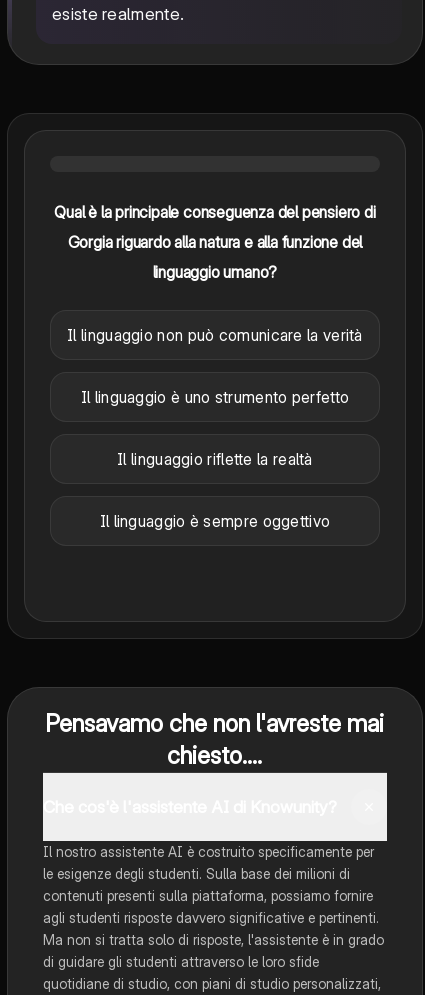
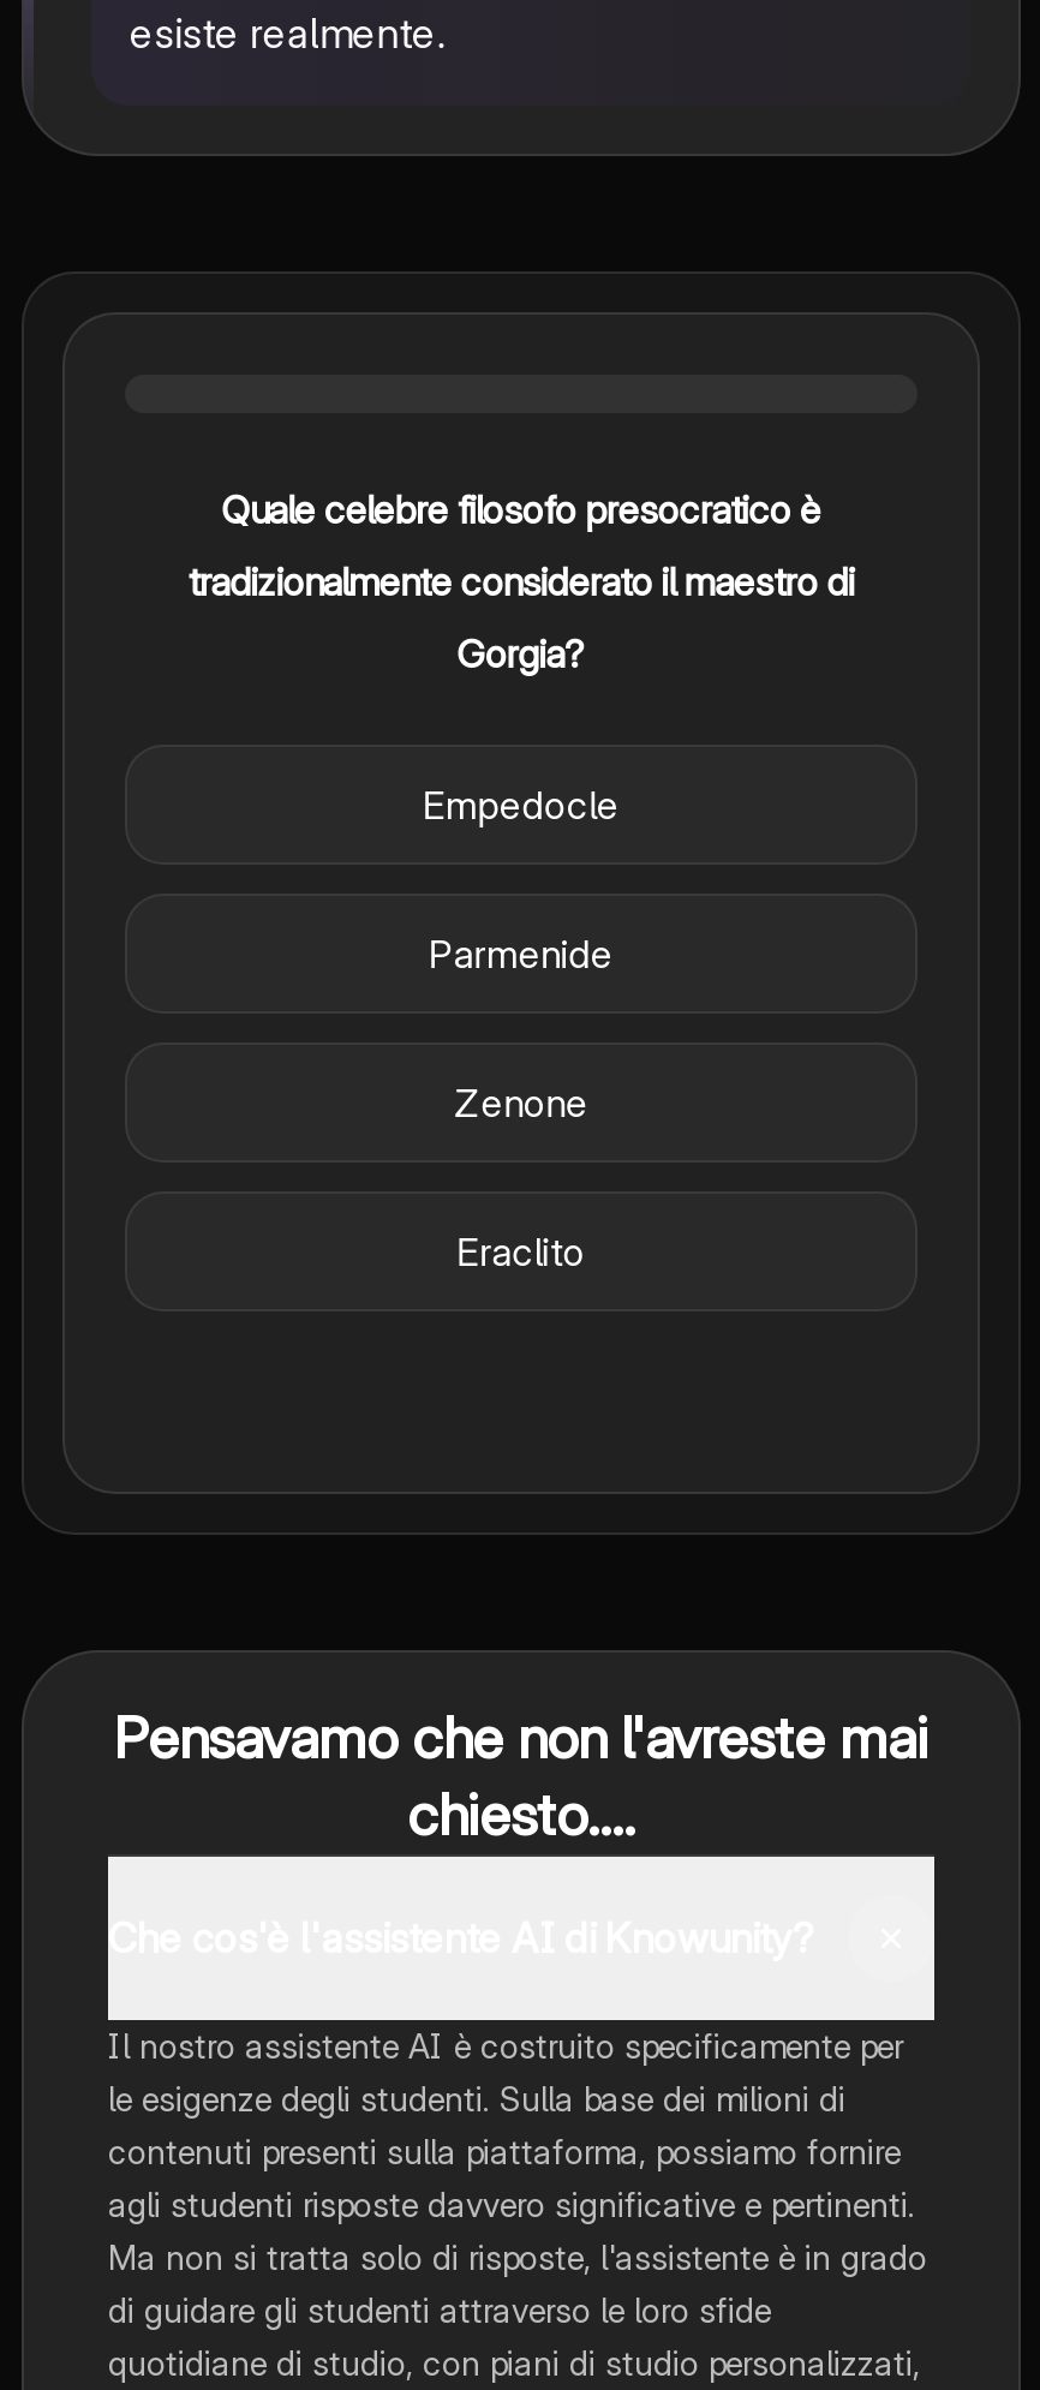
- Qual è la principale conseguenza del pensiero di
+ Quale celebre filosofo presocratico è

- Gorgia riguardo alla natura e alla funzione del
+ tradizionalmente considerato il maestro di

- linguaggio umano?
+ Gorgia?

- Il linguaggio non può comunicare la verità
+ Empedocle

- Il linguaggio è uno strumento perfetto
+ Parmenide

- Il linguaggio riflette la realtà
+ Zenone

- Il linguaggio è sempre oggettivo
+ Eraclito
